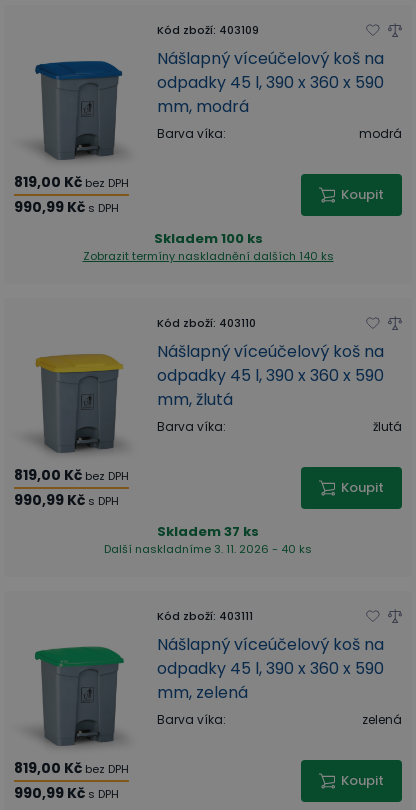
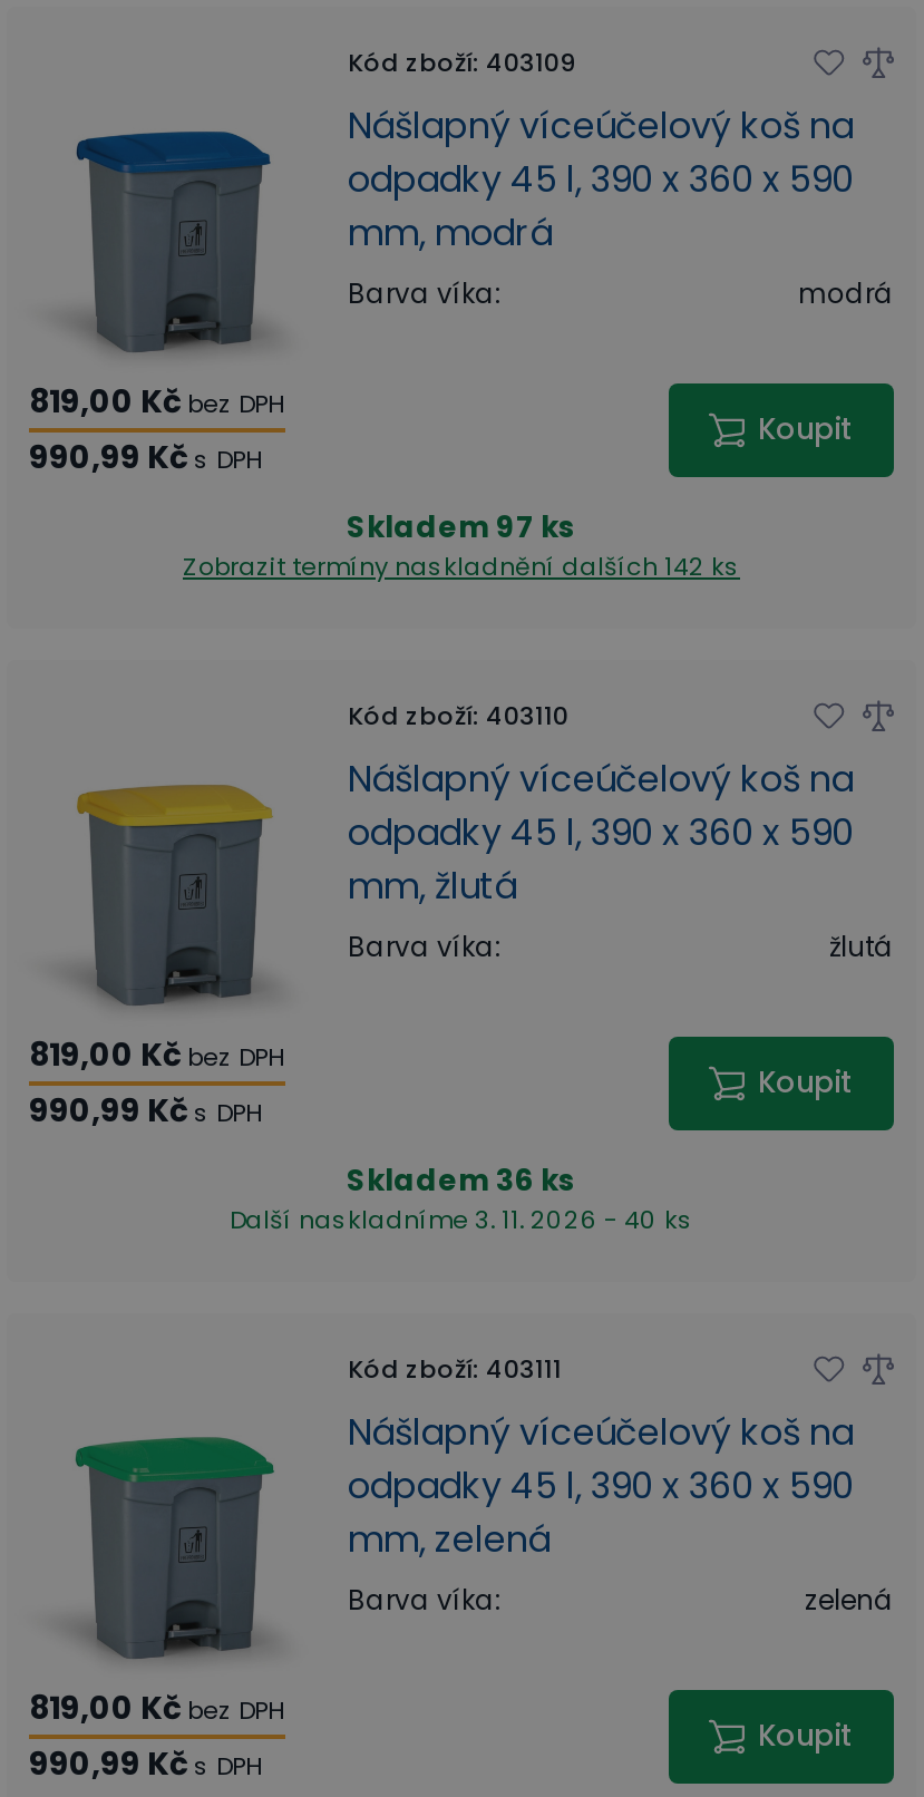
- Skladem 100 ks
+ Skladem 97 ks

- Zobrazit termíny naskladnění dalších 140 ks
+ Zobrazit termíny naskladnění dalších 142 ks

- Skladem 37 ks
+ Skladem 36 ks
